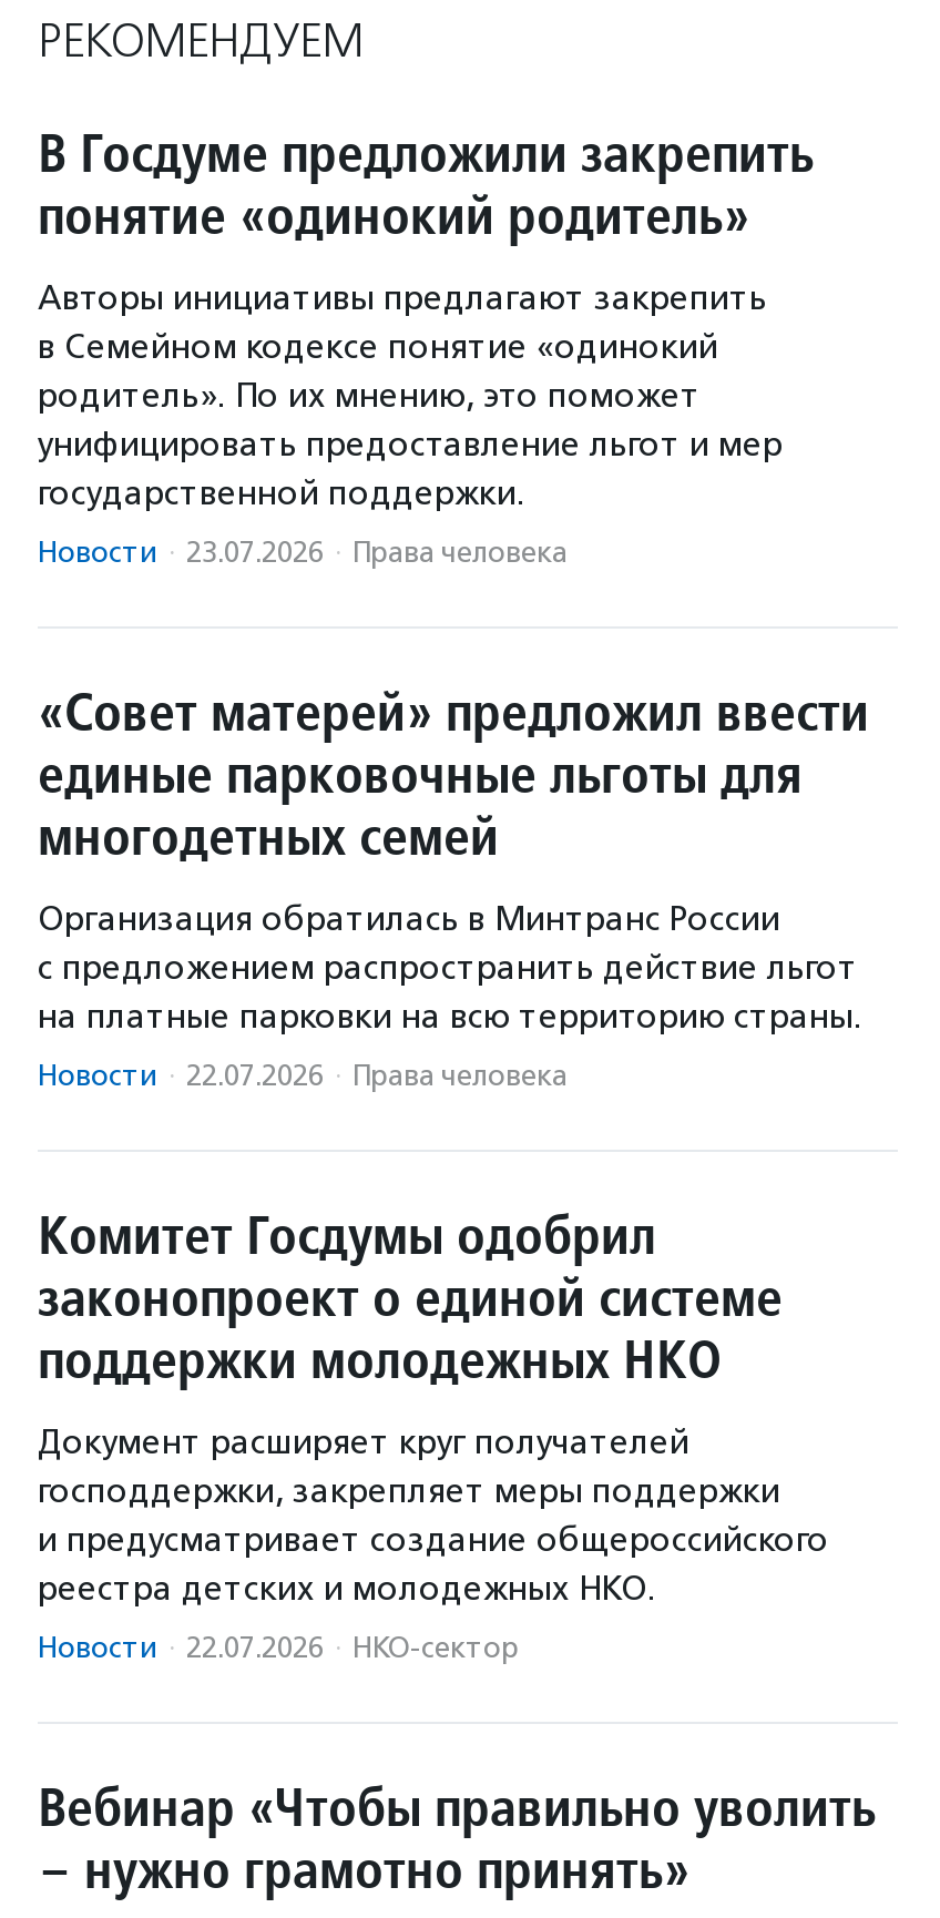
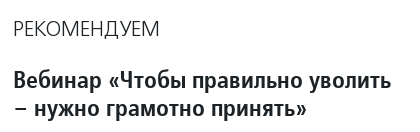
- В Госдуме предложили закрепить
- понятие «одинокий родитель»
- Авторы инициативы предлагают закрепить
- в Семейном кодексе понятие «одинокий
- родитель». По их мнению, это поможет
- унифицировать предоставление льгот и мер
- государственной поддержки.
- Новости · 23.07.2026 · Права человека
- «Совет матерей» предложил ввести
- единые парковочные льготы для
- многодетных семей
- Организация обратилась в Минтранс России
- с предложением распространить действие льгот
- на платные парковки на всю территорию страны.
- Новости · 22.07.2026 · Права человека
- Комитет Госдумы одобрил
- законопроект о единой системе
- поддержки молодежных НКО
- Документ расширяет круг получателей
- господдержки, закрепляет меры поддержки
- и предусматривает создание общероссийского
- реестра детских и молодежных НКО.
- Новости · 22.07.2026 · НКО-сектор
